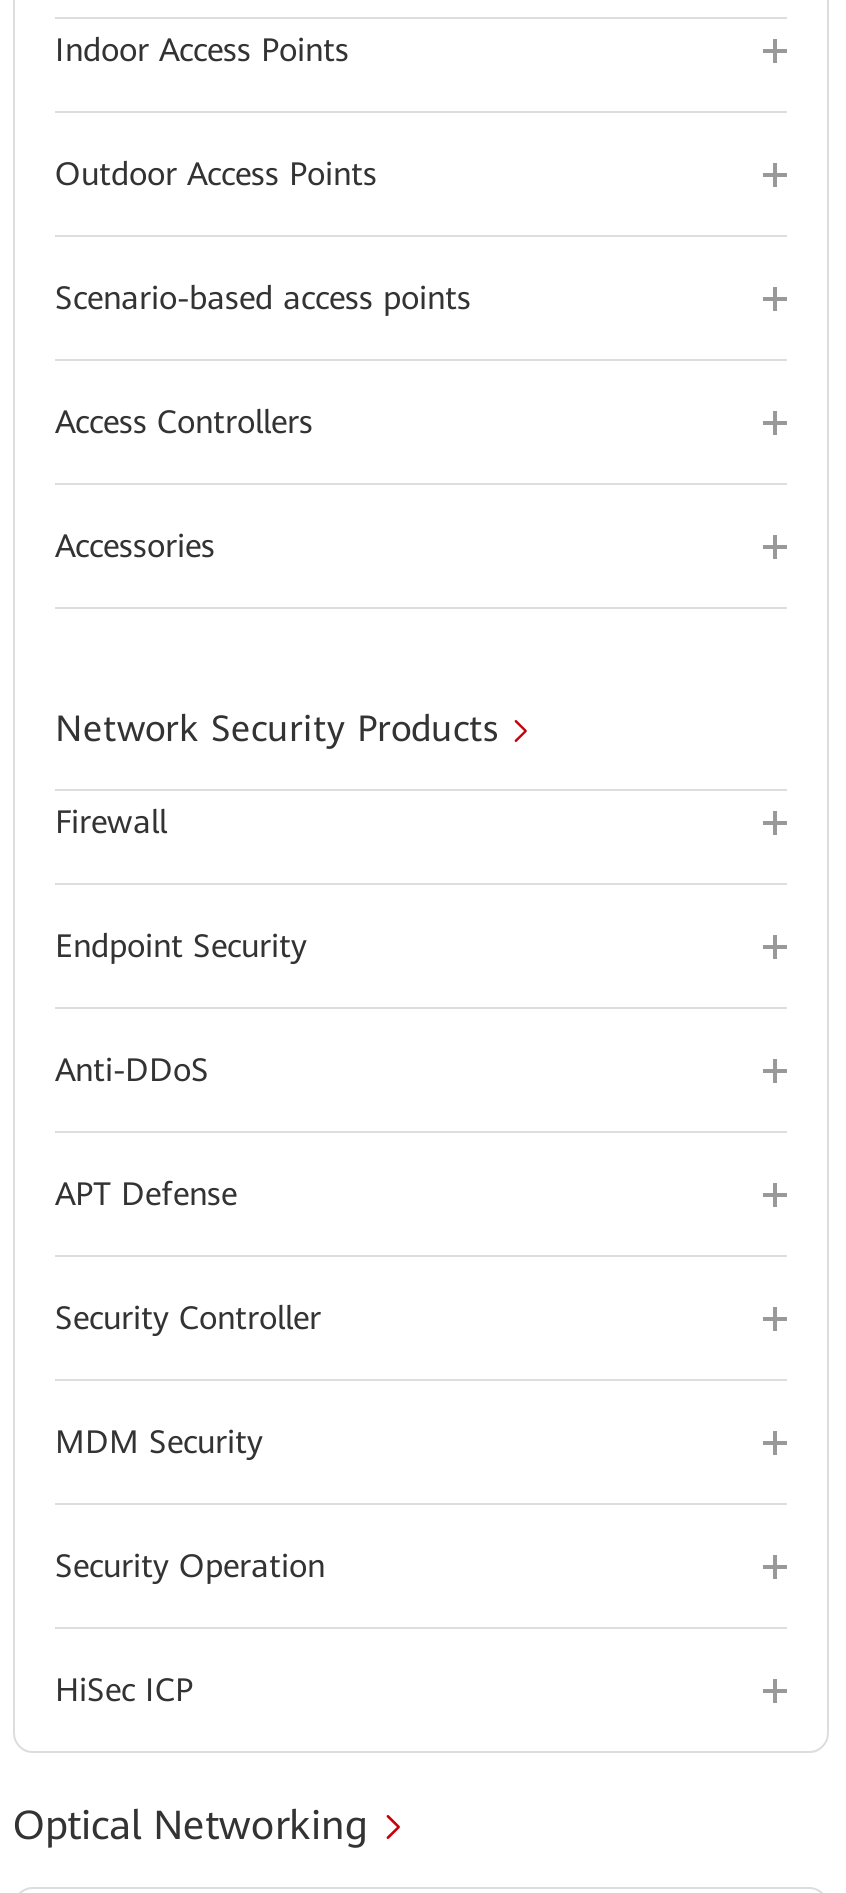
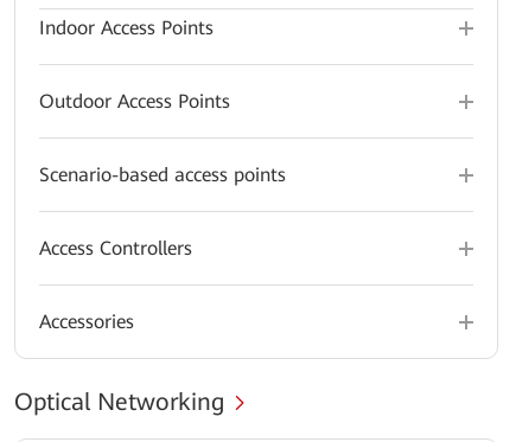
- Network Security Products
- Firewall
- Endpoint Security
- Anti-DDoS
- APT Defense
- Security Controller
- MDM Security
- Security Operation
- HiSec ICP
